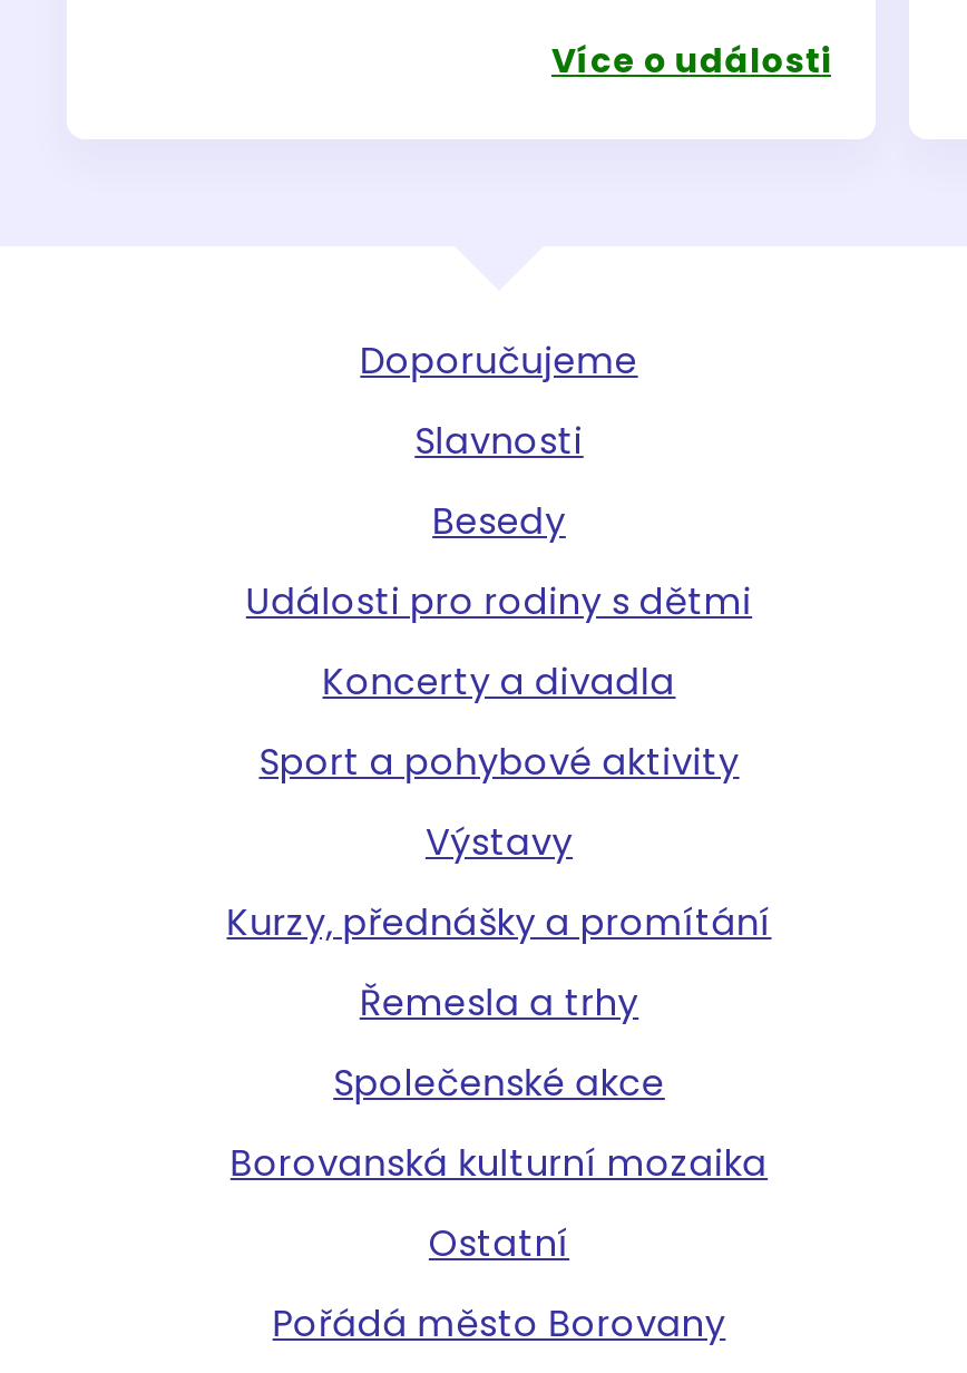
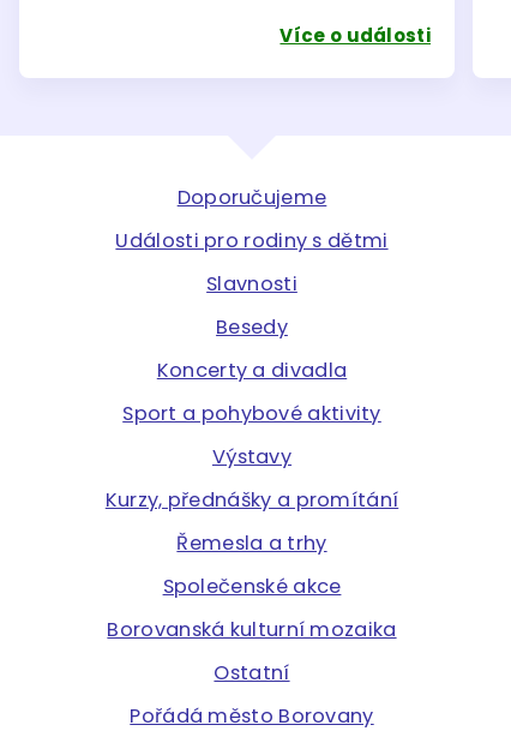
moved down: Slavnosti | Besedy

moved up: Události pro rodiny s dětmi
